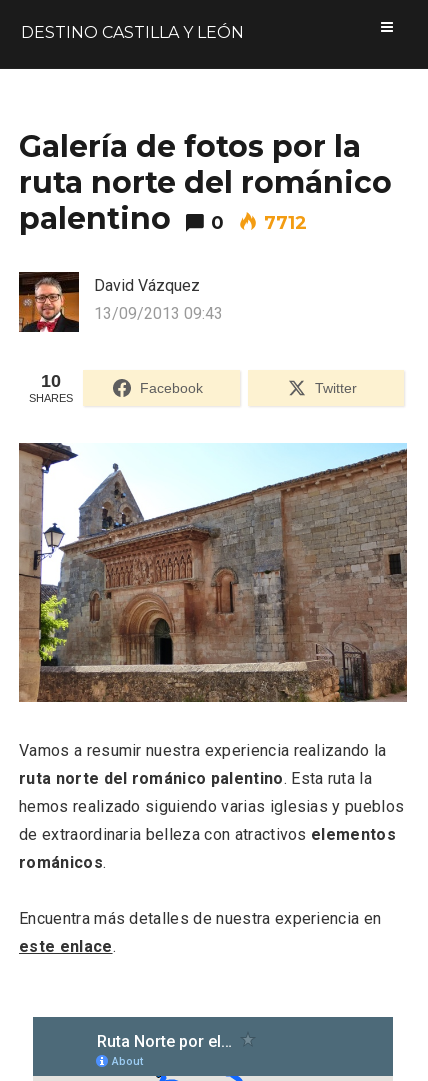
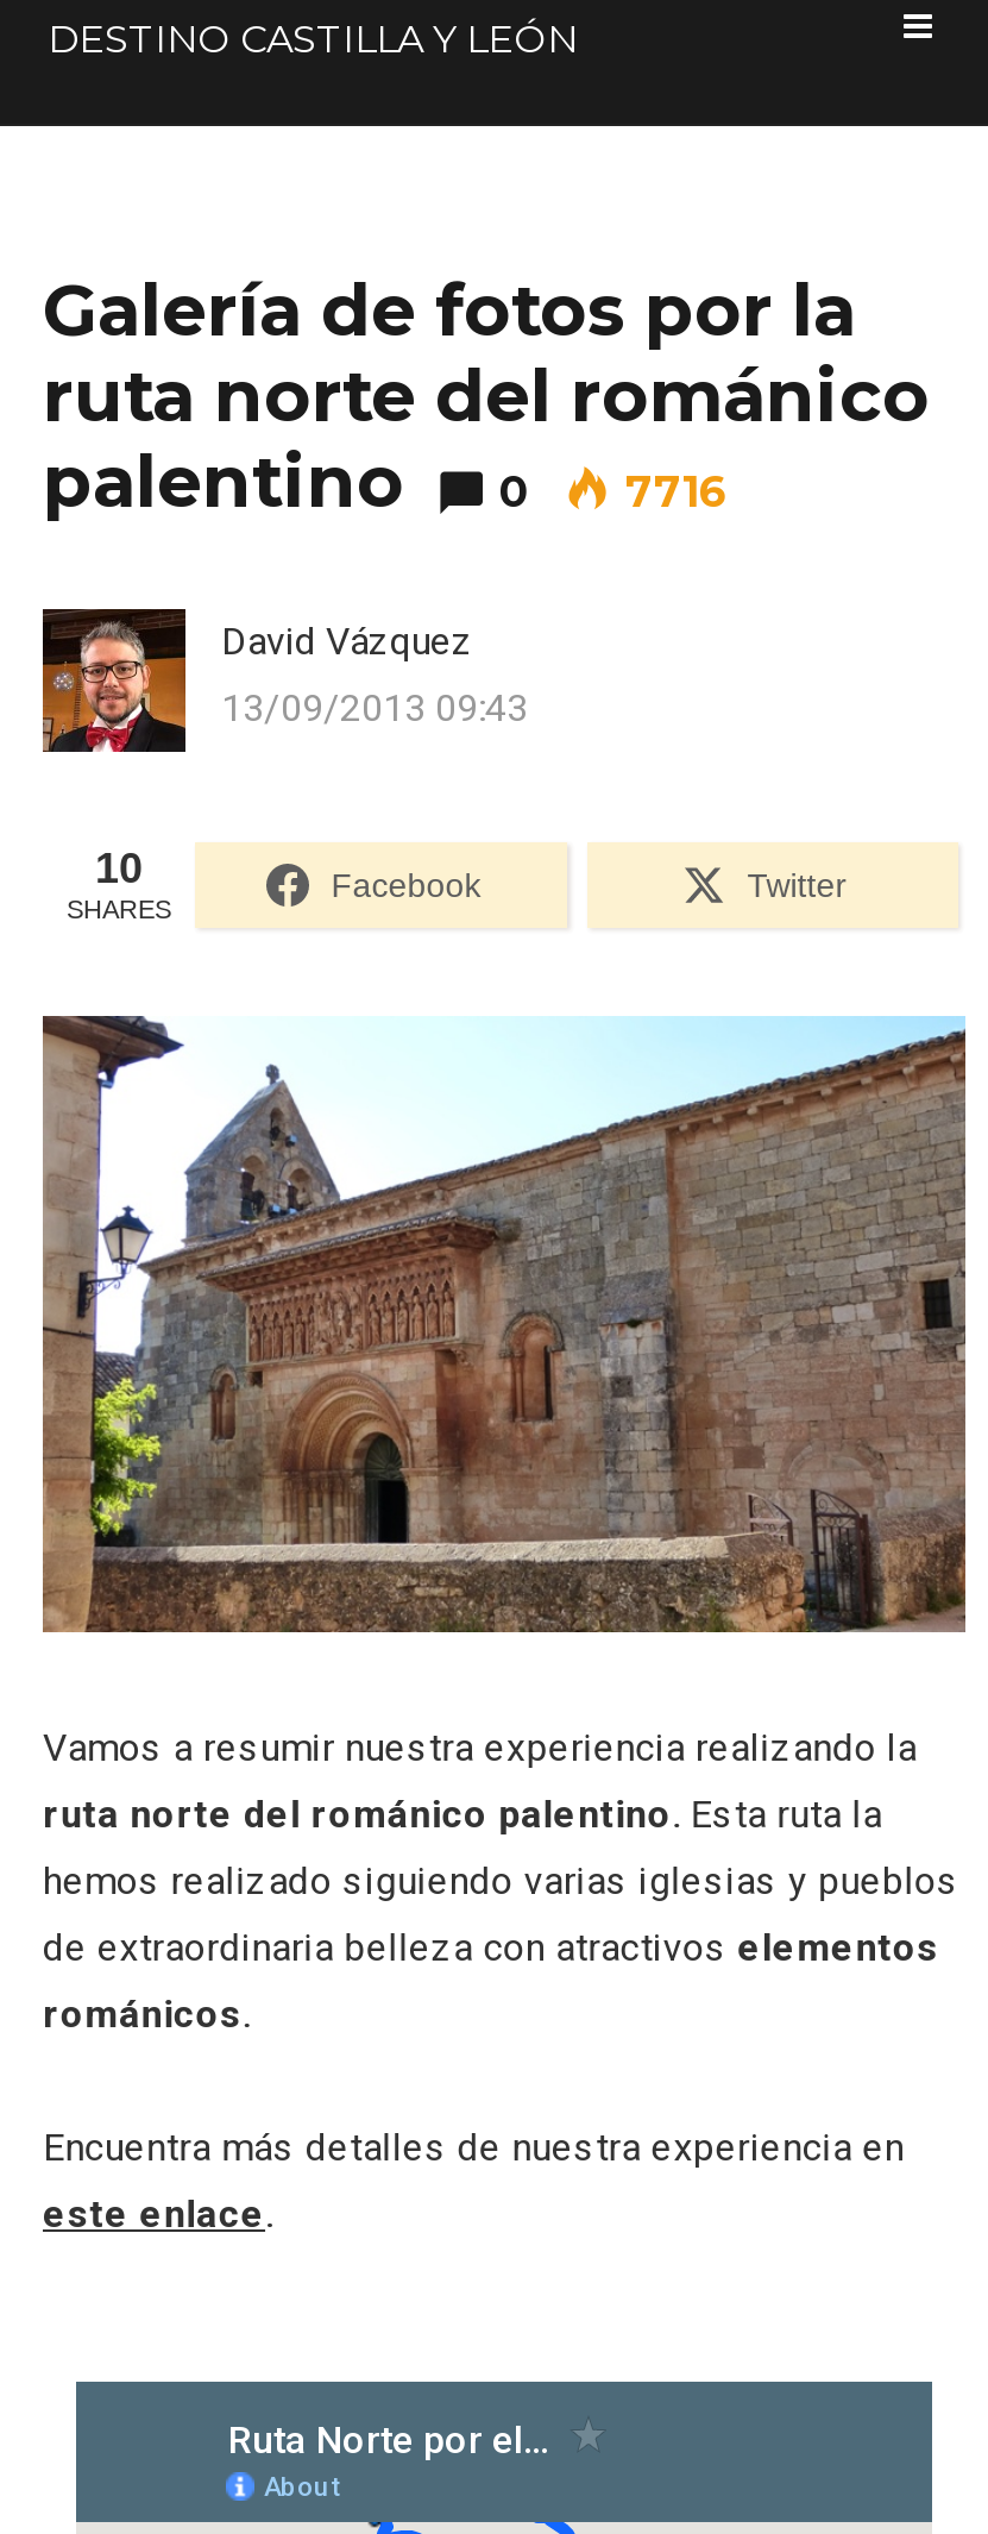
- palentino 0 7712
+ palentino 0 7716
